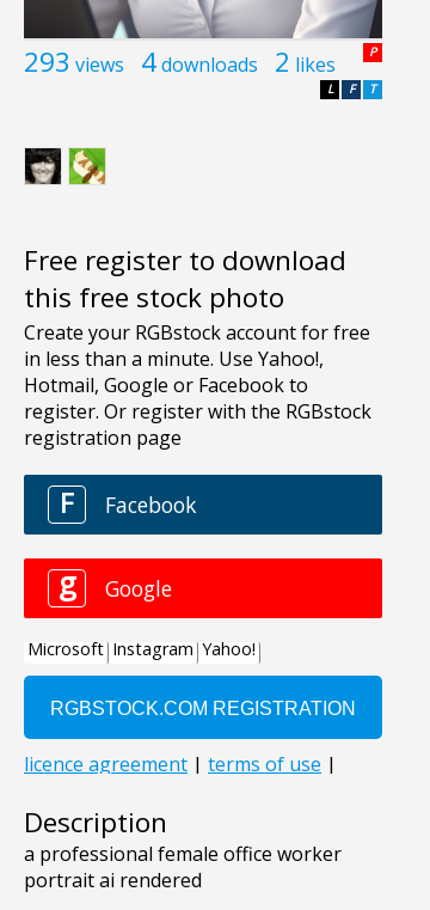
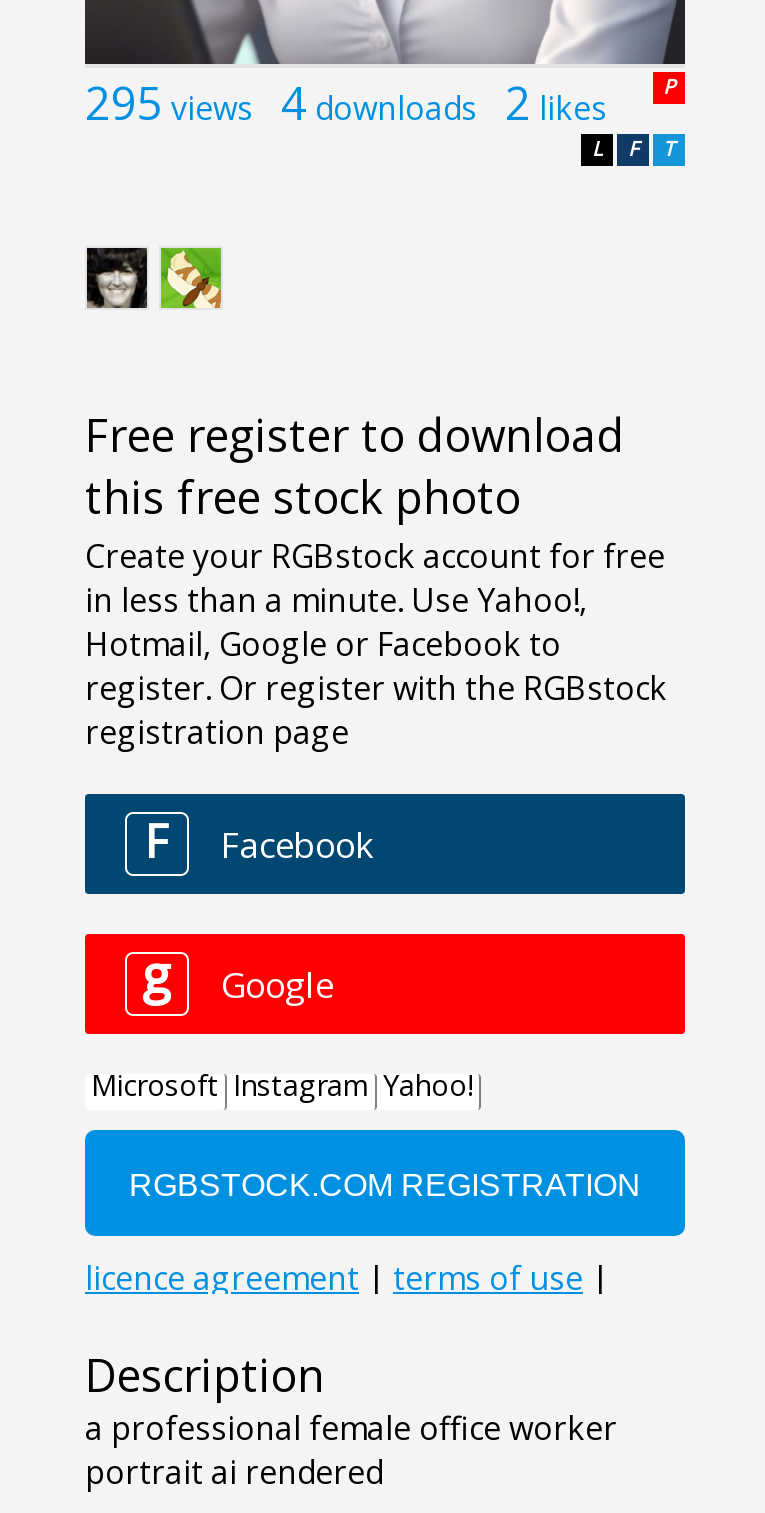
- 293 views 4 downloads 2 likes
+ 295 views 4 downloads 2 likes
